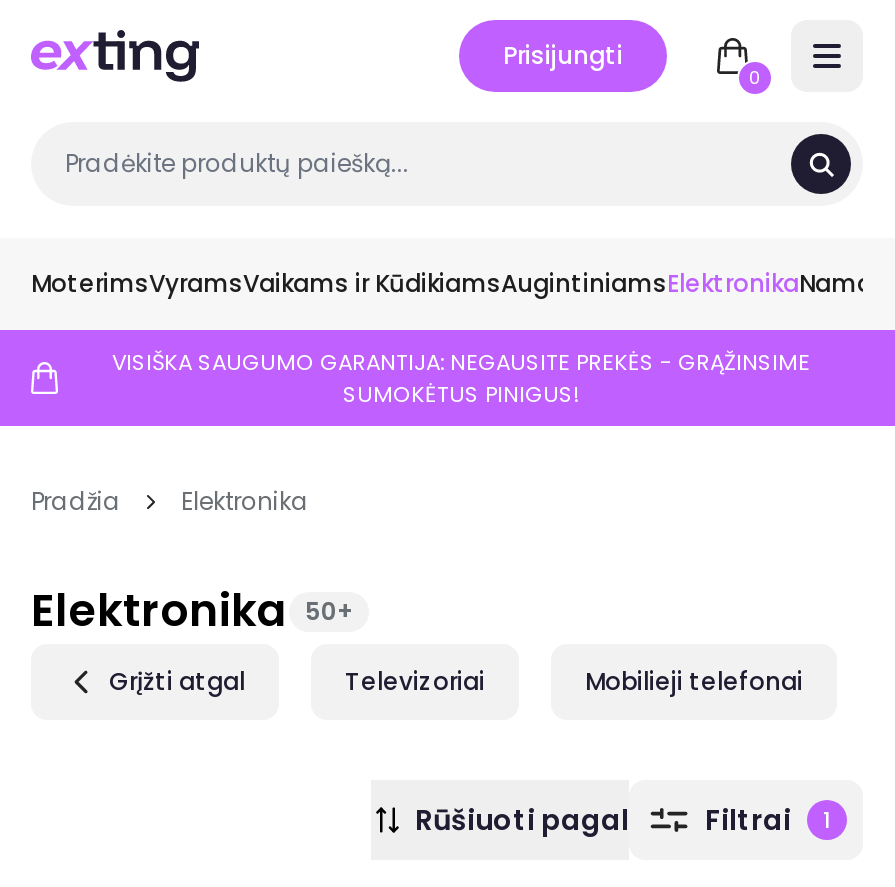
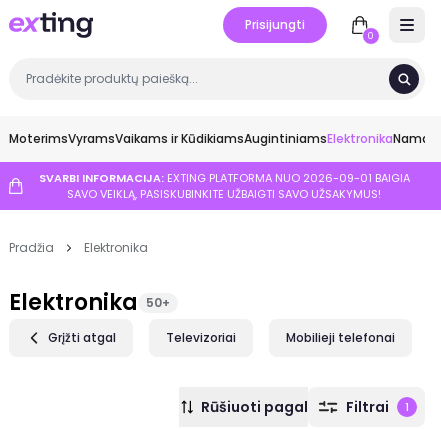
- VISIŠKA SAUGUMO GARANTIJA: NEGAUSITE PREKĖS - GRĄŽINSIME
- SUMOKĖTUS PINIGUS!
+ SVARBI INFORMACIJA: EXTING PLATFORMA NUO 2026-09-01 BAIGIA
+ SAVO VEIKLĄ, PASISKUBINKITE UŽBAIGTI SAVO UŽSAKYMUS!
